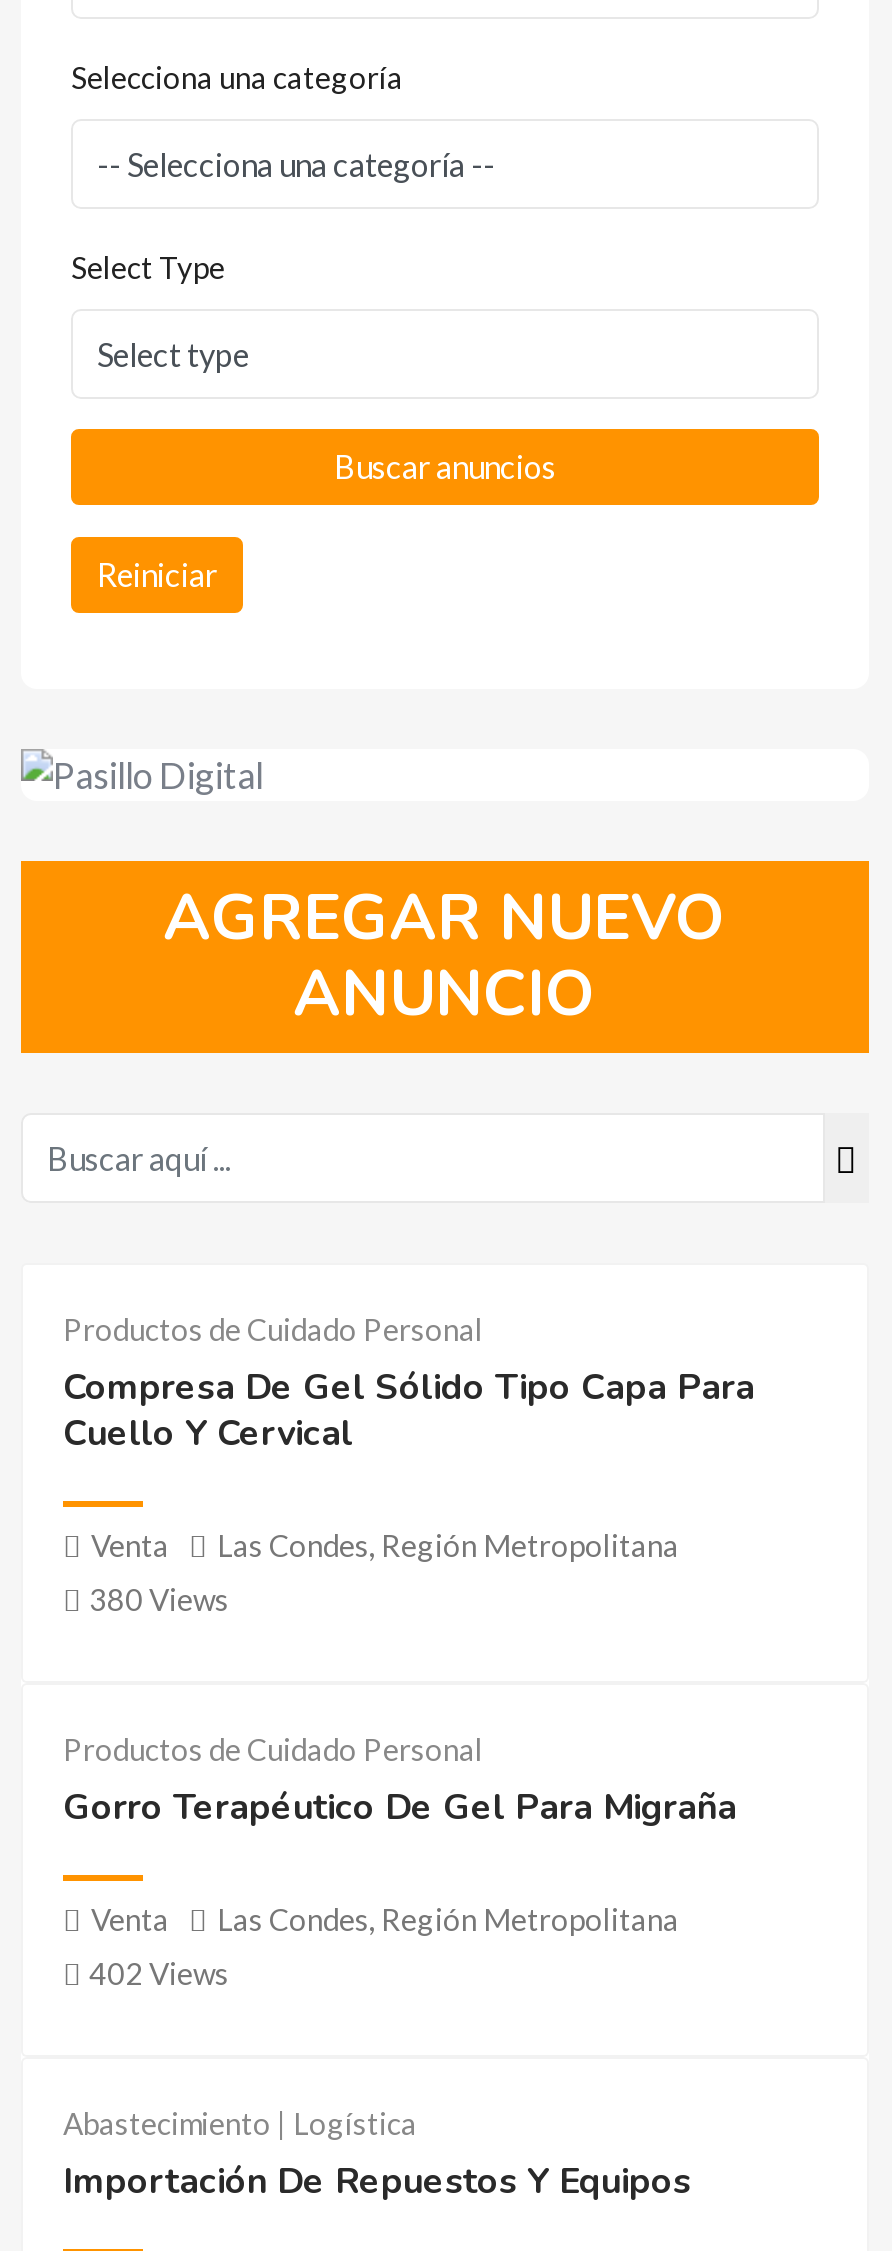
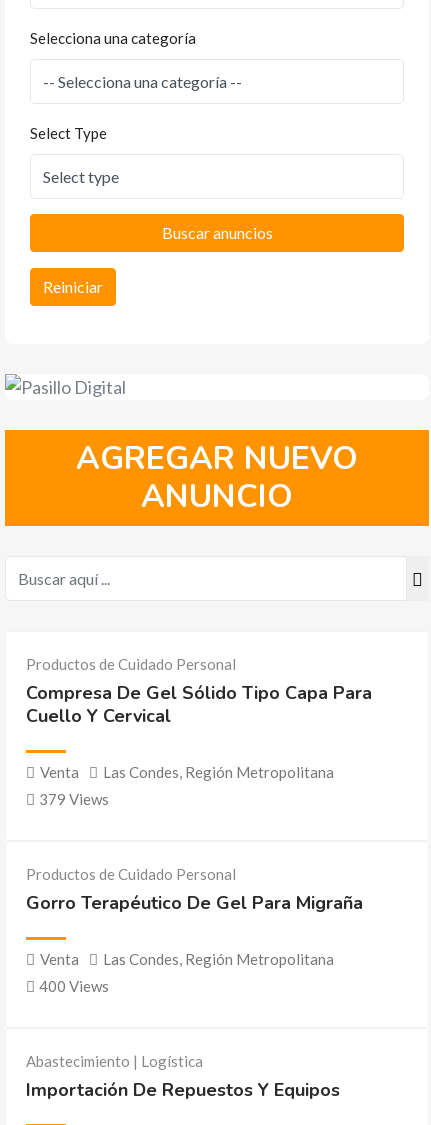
- 380 Views
+ 379 Views

- 402 Views
+ 400 Views
